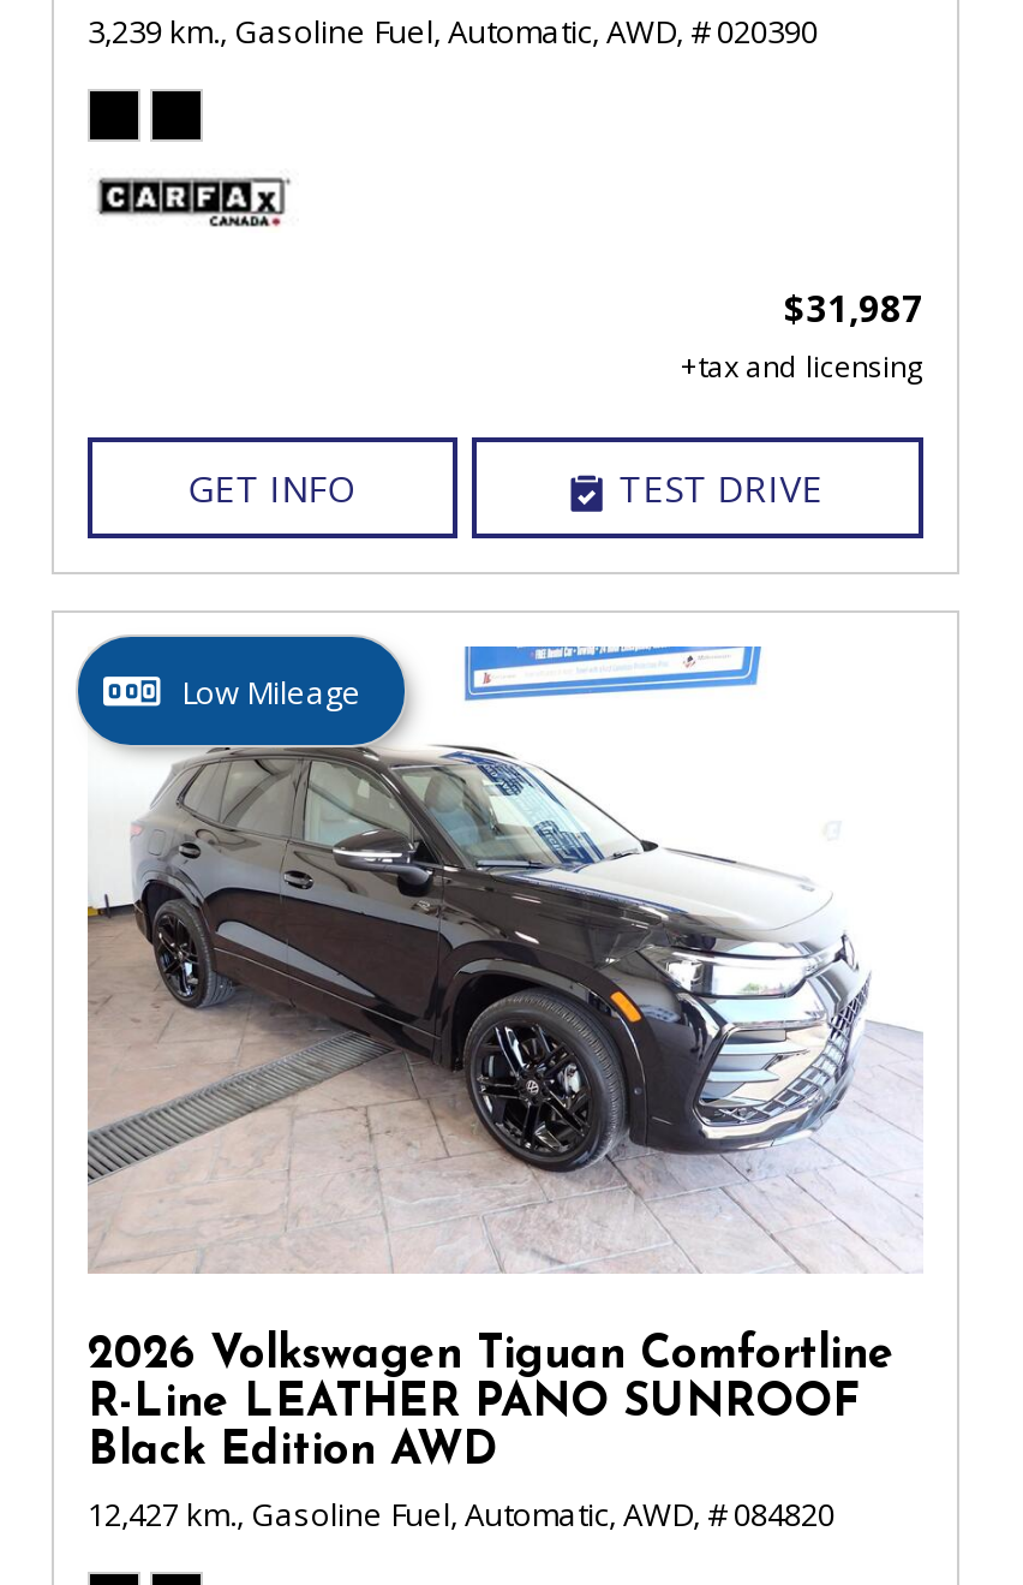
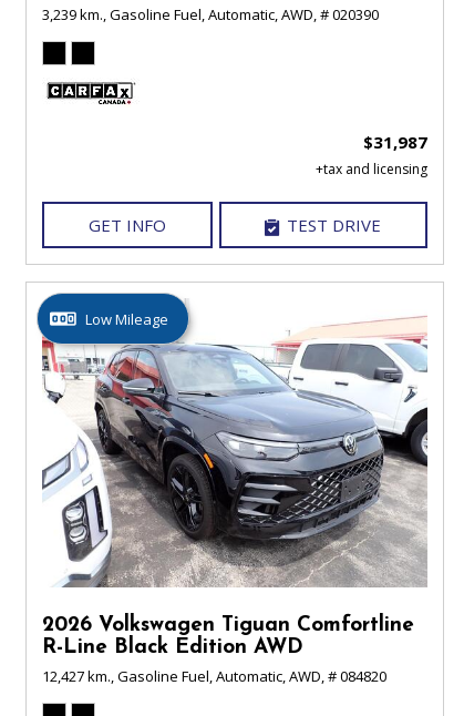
- [image]
+ [image]

- R-Line LEATHER PANO SUNROOF
- Black Edition AWD
+ R-Line Black Edition AWD
